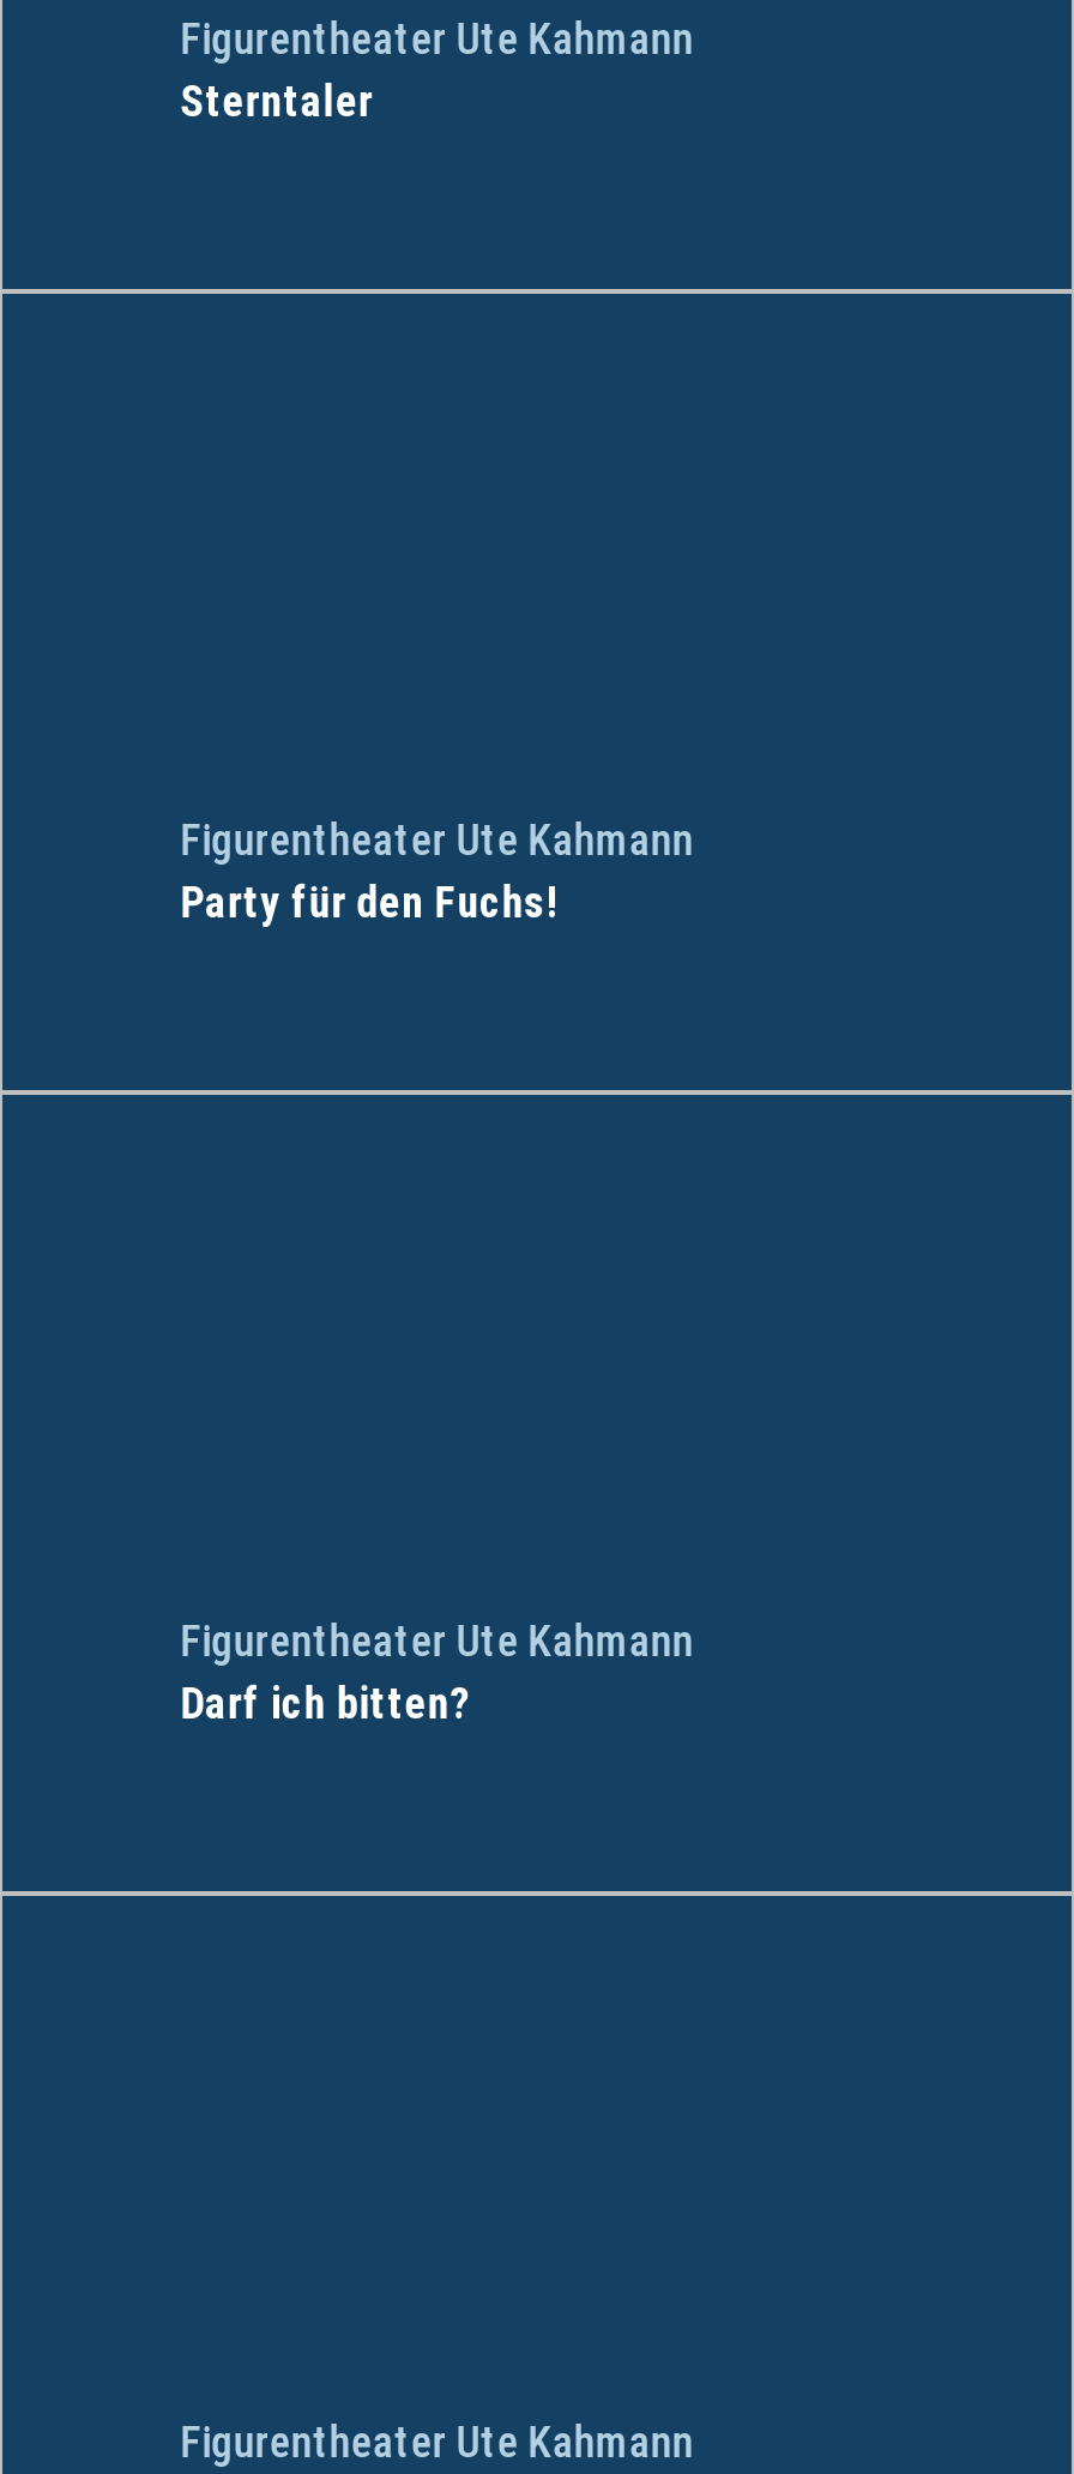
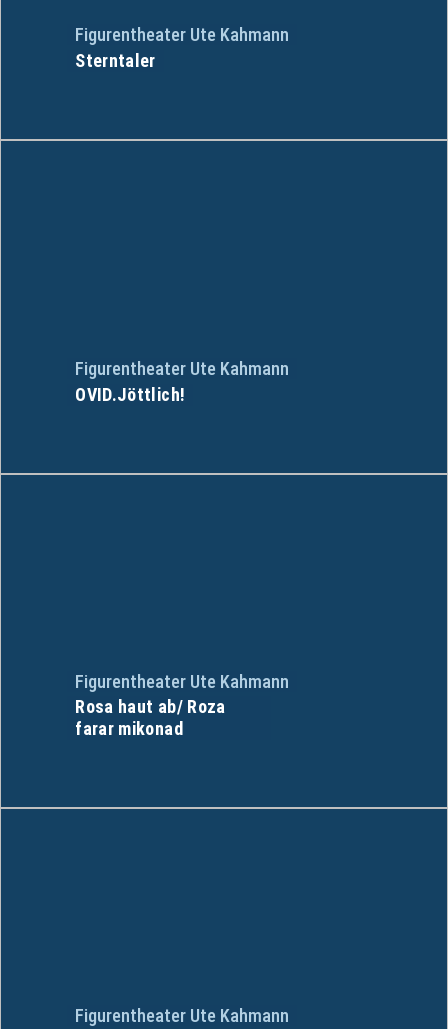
- Party für den Fuchs!
+ OVID.Jöttlich!

- Darf ich bitten?
+ Rosa haut ab/ Roza
+ farar mikonad
